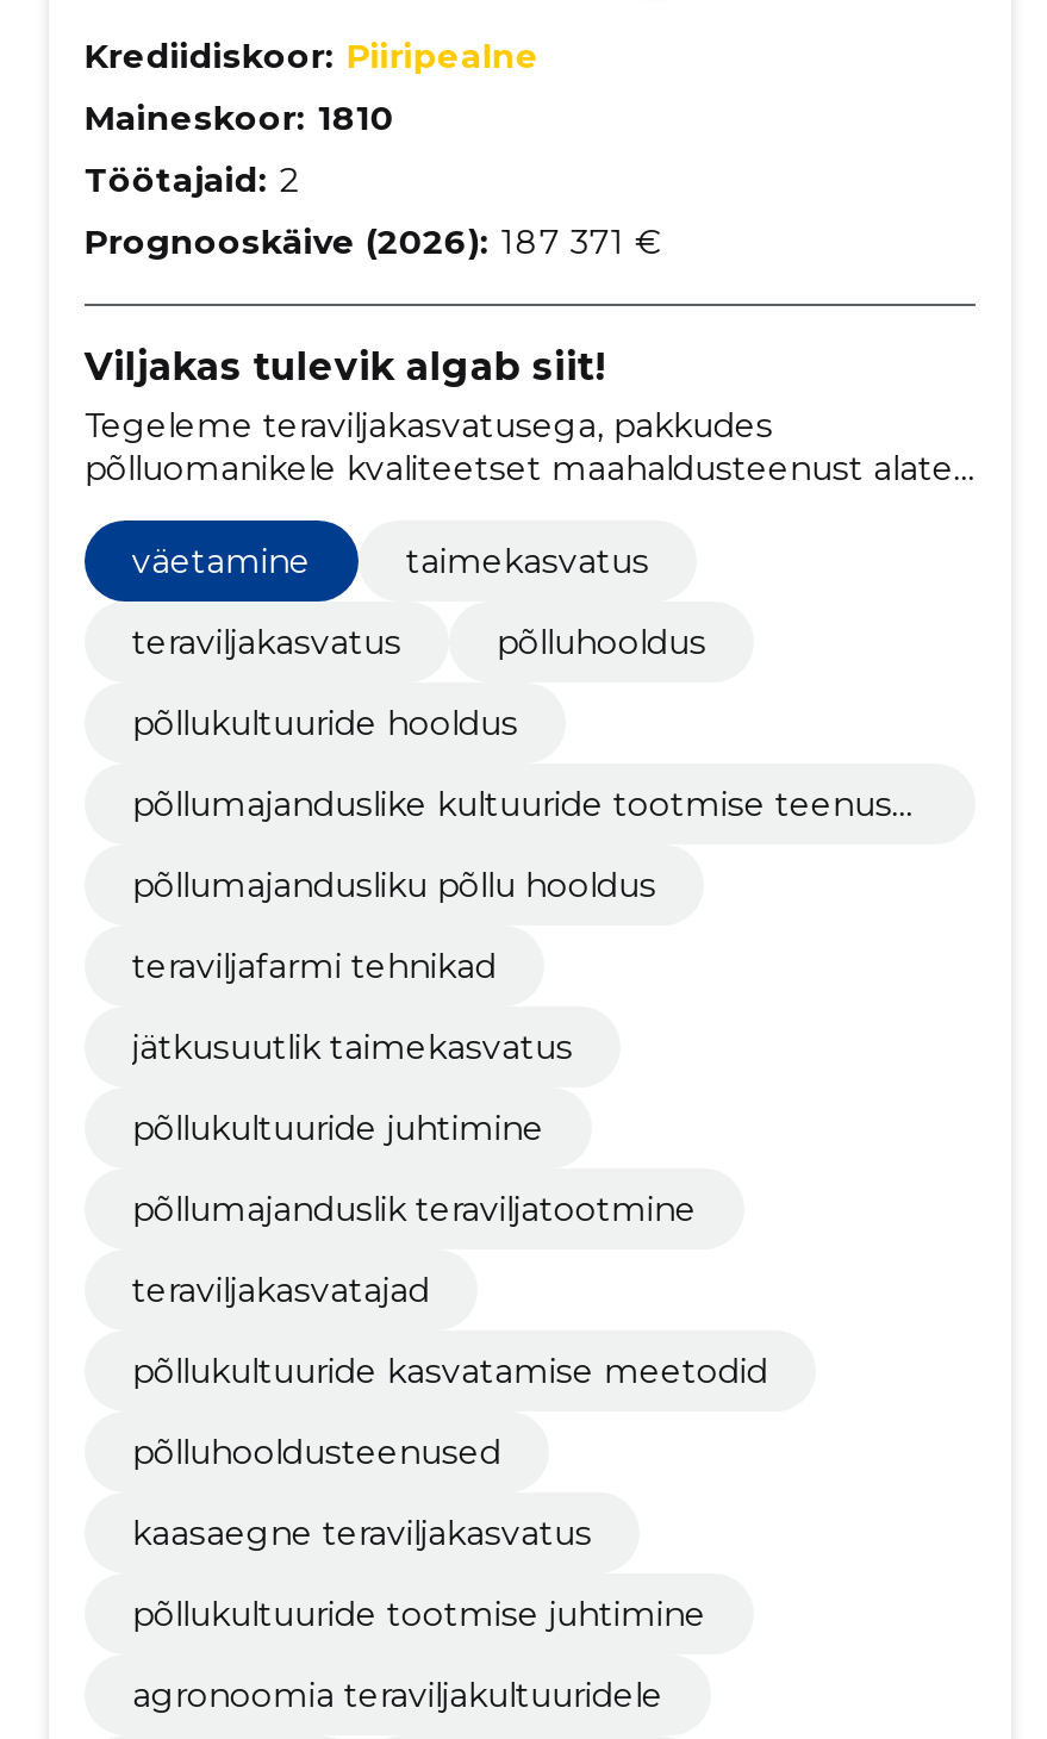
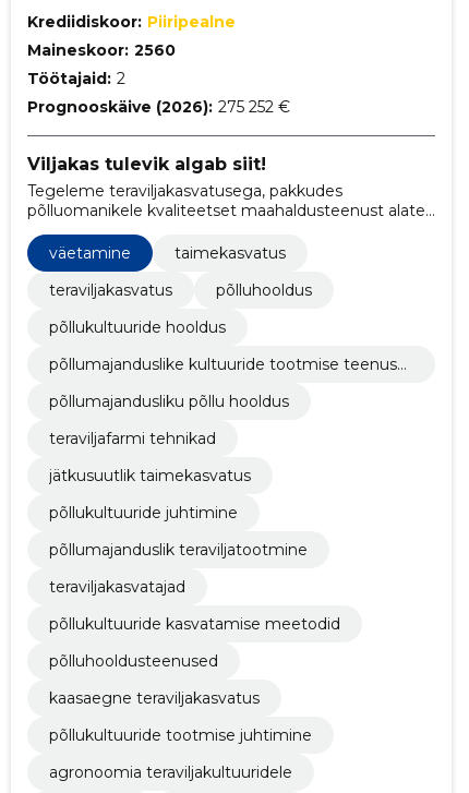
- Maineskoor: 1810
+ Maineskoor: 2560

- Prognooskäive (2026): 187 371 €
+ Prognooskäive (2026): 275 252 €
